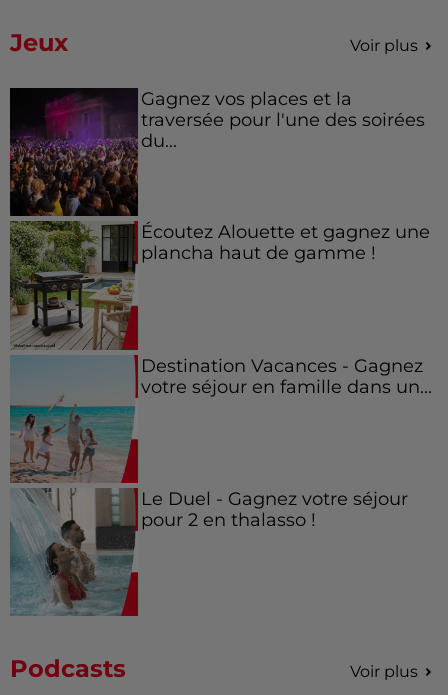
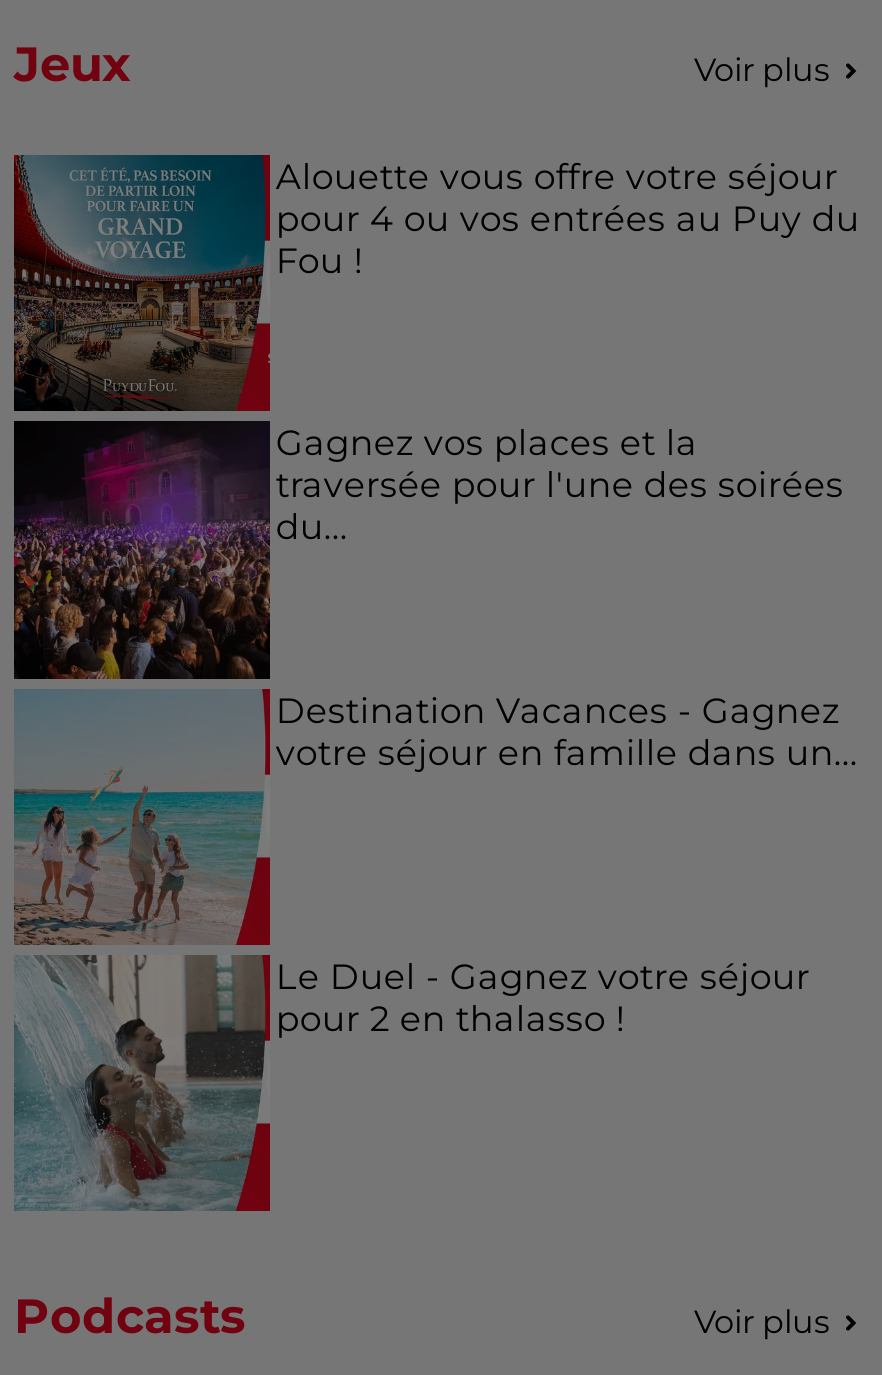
+ [image]
+ Alouette vous offre votre séjour
+ pour 4 ou vos entrées au Puy du
+ Fou !

moved down: Gagnez vos places et la | traversée pour l'une des soirées | du...

- [image]
- Écoutez Alouette et gagnez une
- plancha haut de gamme !
